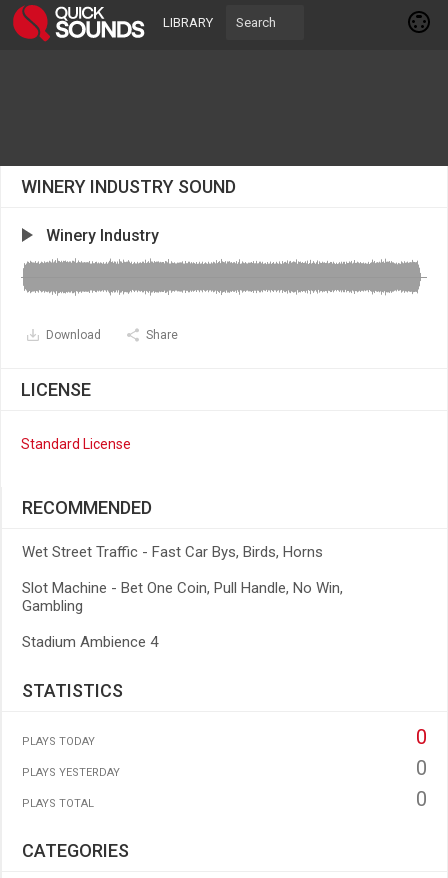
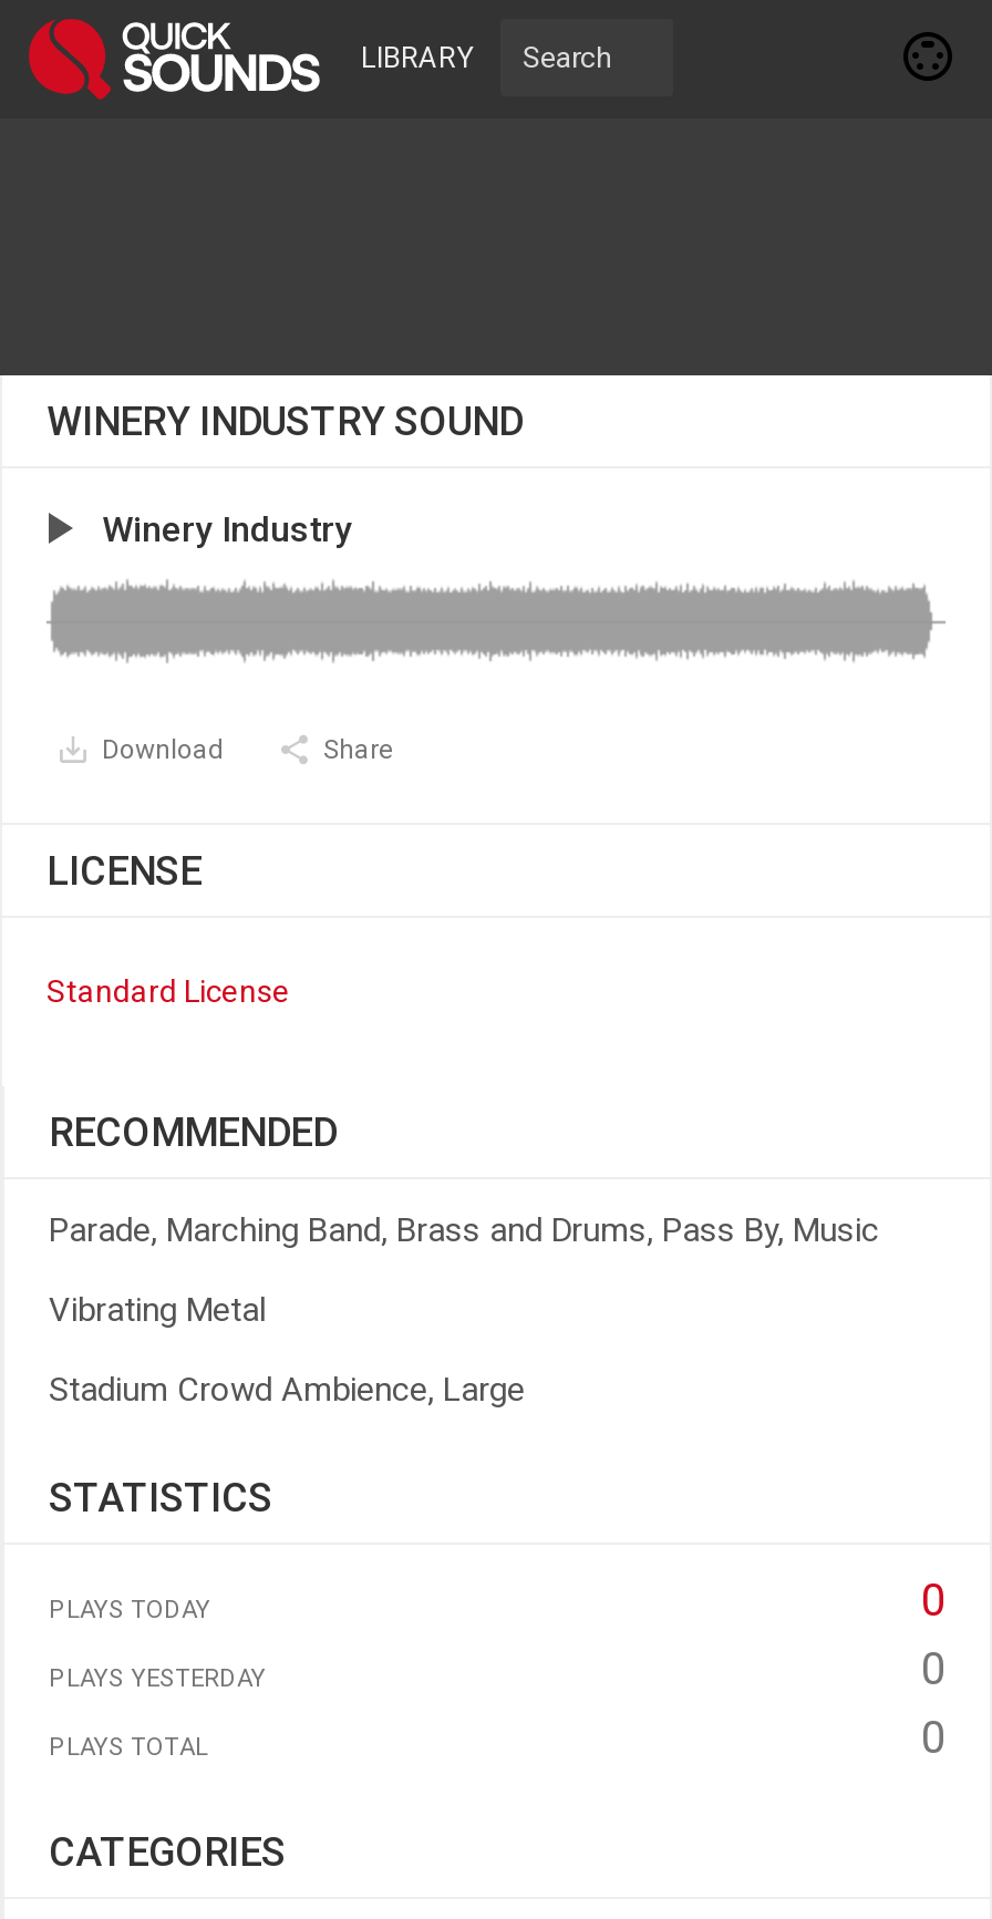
- Wet Street Traffic - Fast Car Bys, Birds, Horns
+ Parade, Marching Band, Brass and Drums, Pass By, Music

- Slot Machine - Bet One Coin, Pull Handle, No Win,
- Gambling
+ Vibrating Metal

- Stadium Ambience 4
+ Stadium Crowd Ambience, Large
